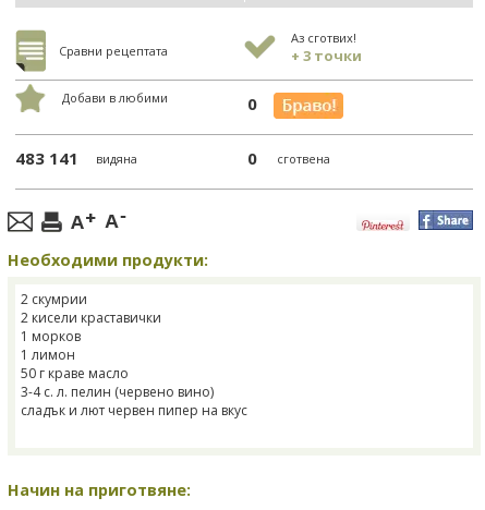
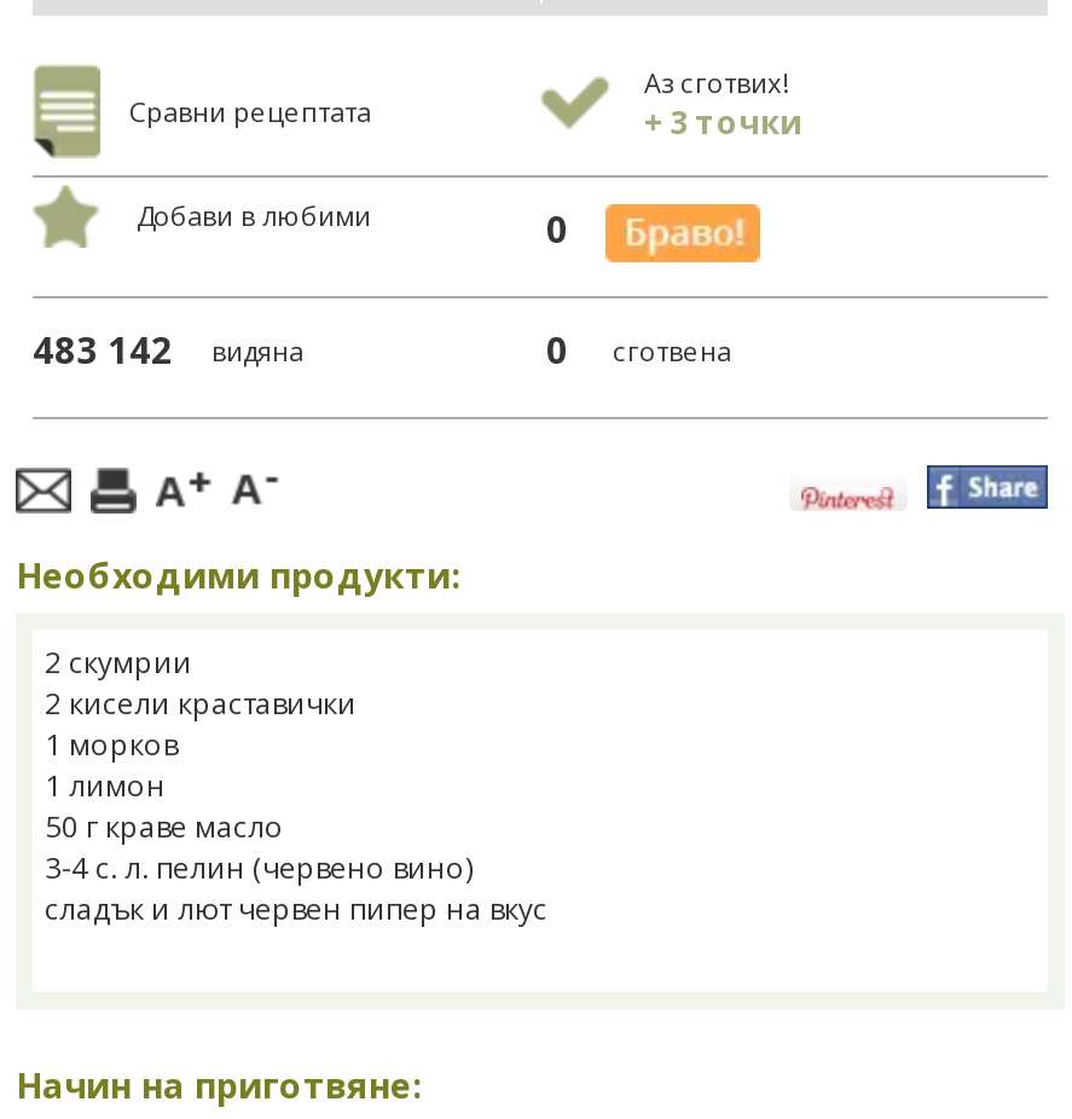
- 483 141 видяна
+ 483 142 видяна
